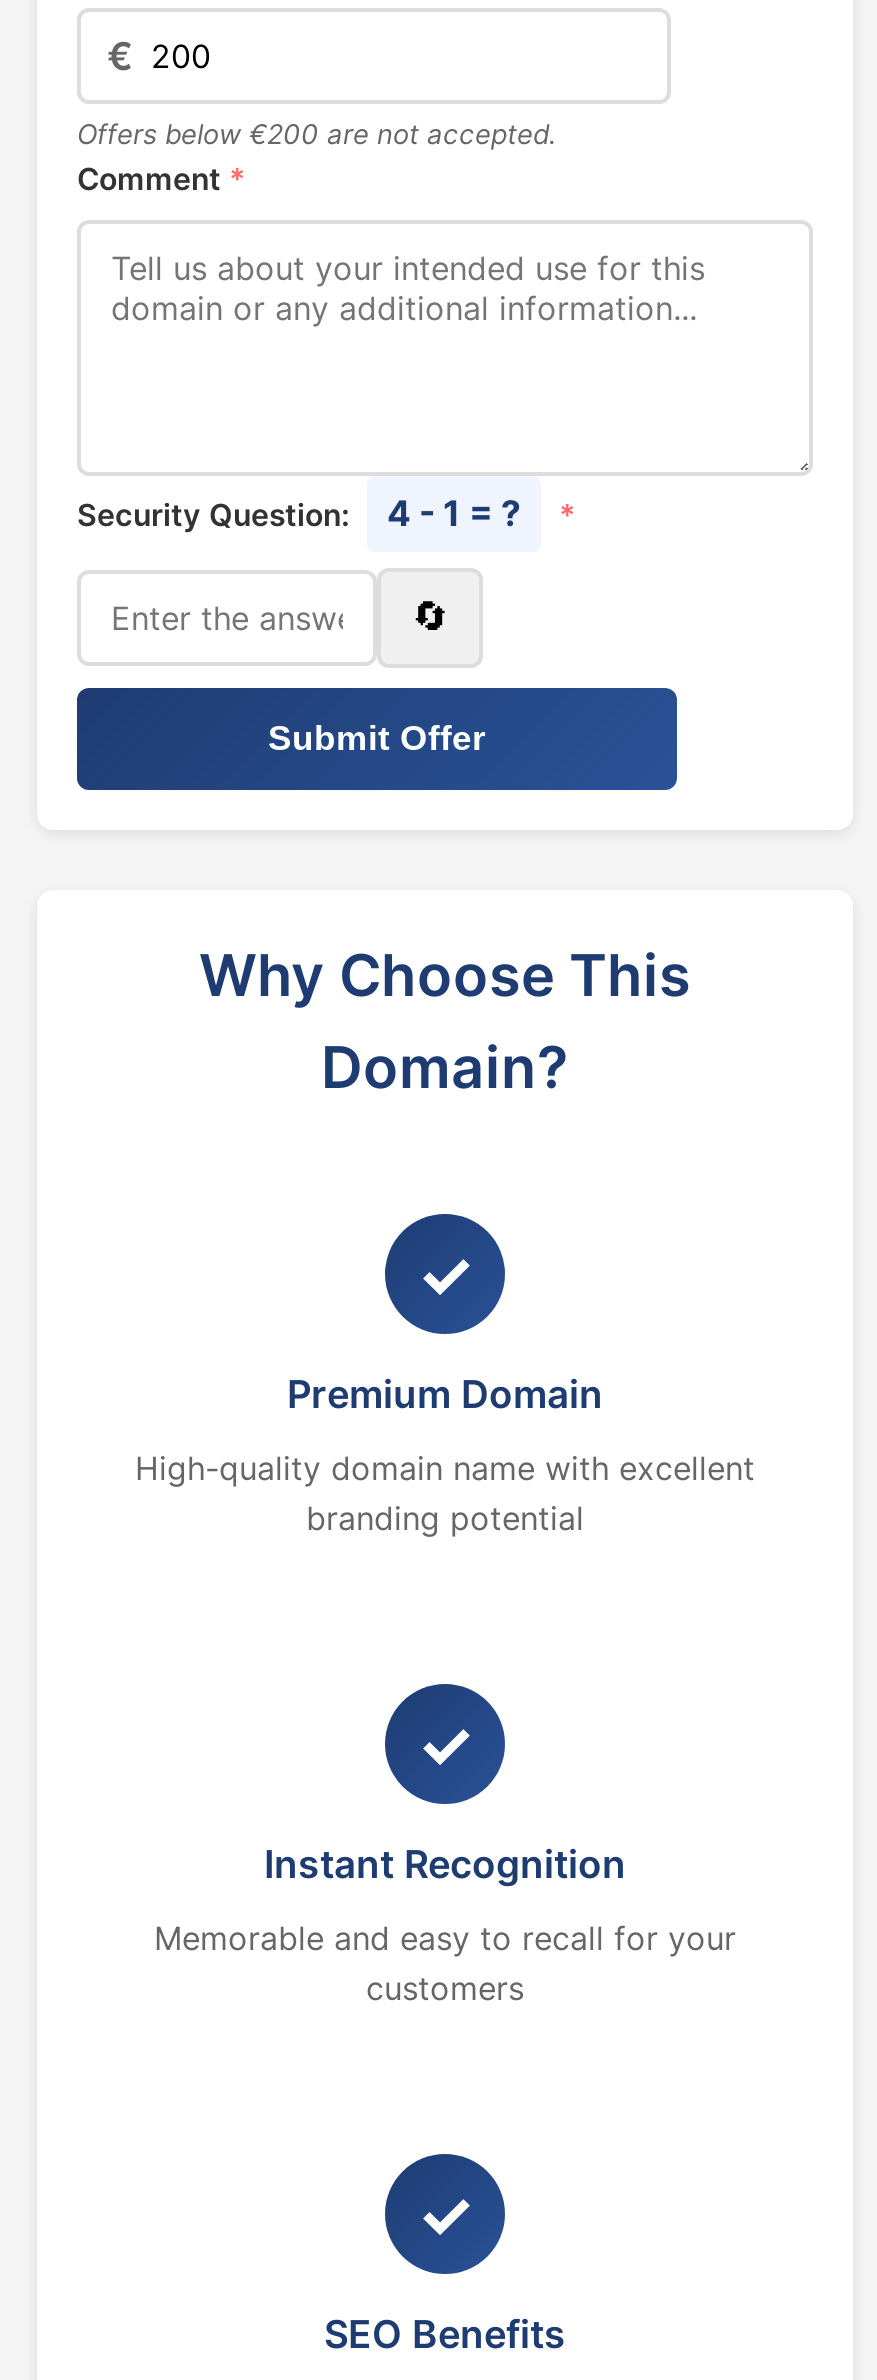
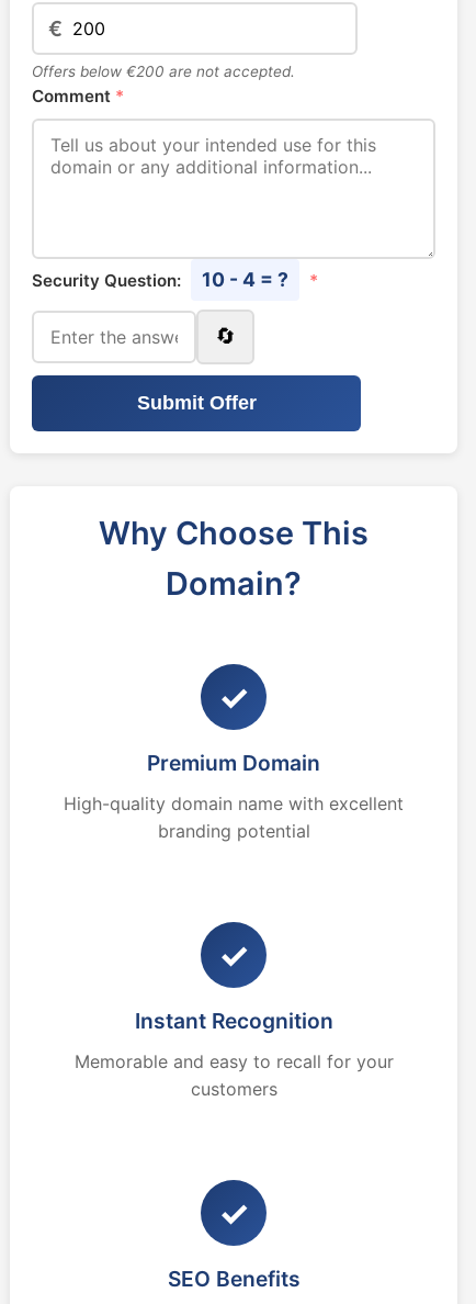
- 4 - 1 = ?
+ 10 - 4 = ?
